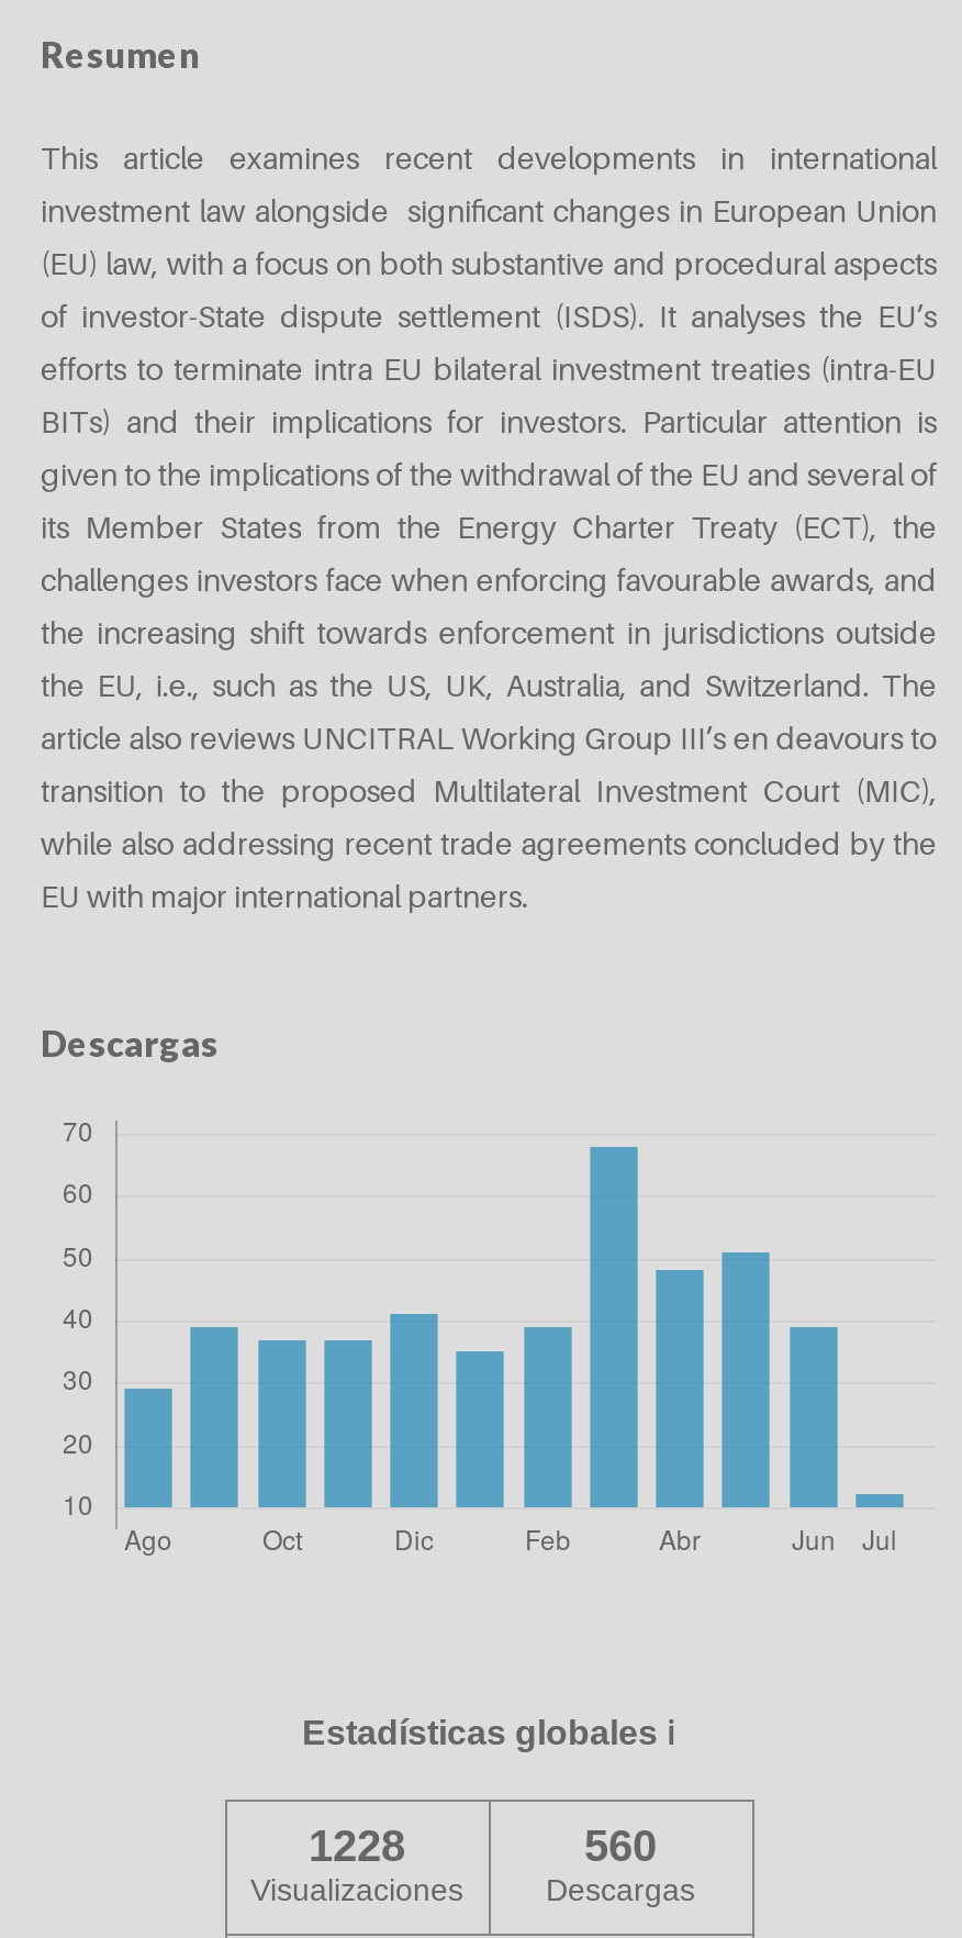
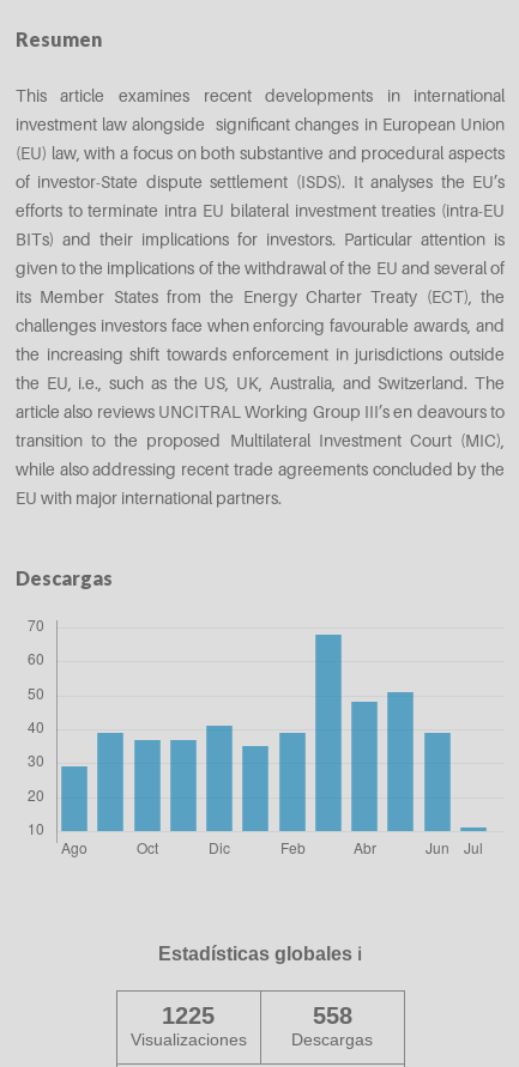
- 1228
+ 1225

- 560
+ 558
